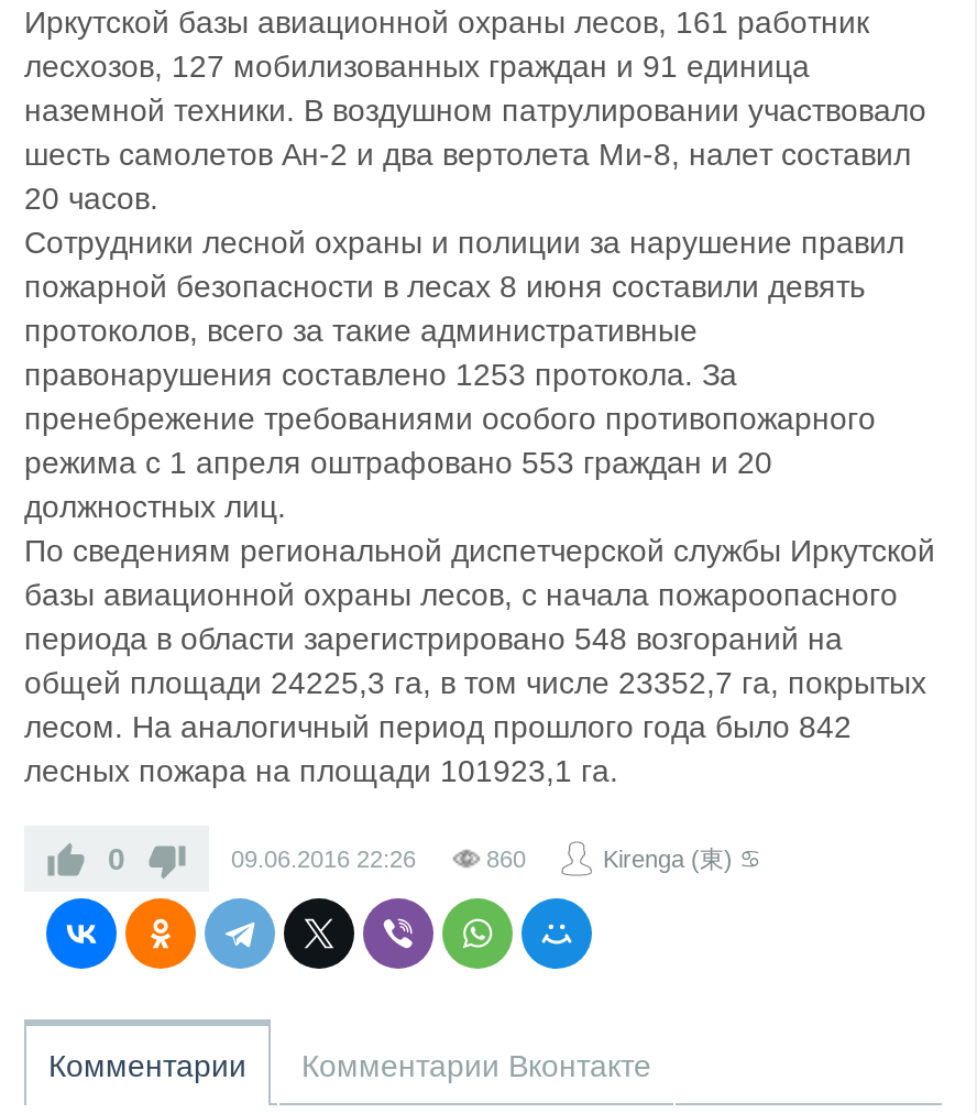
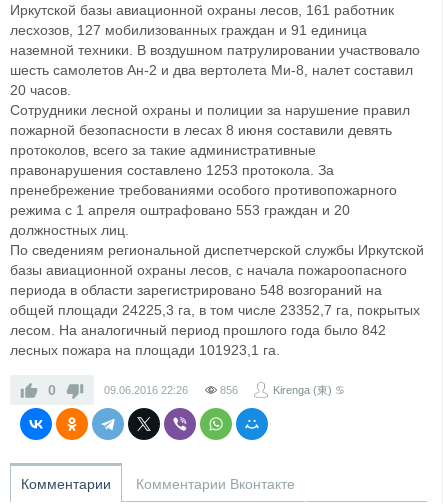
- 860
+ 856
